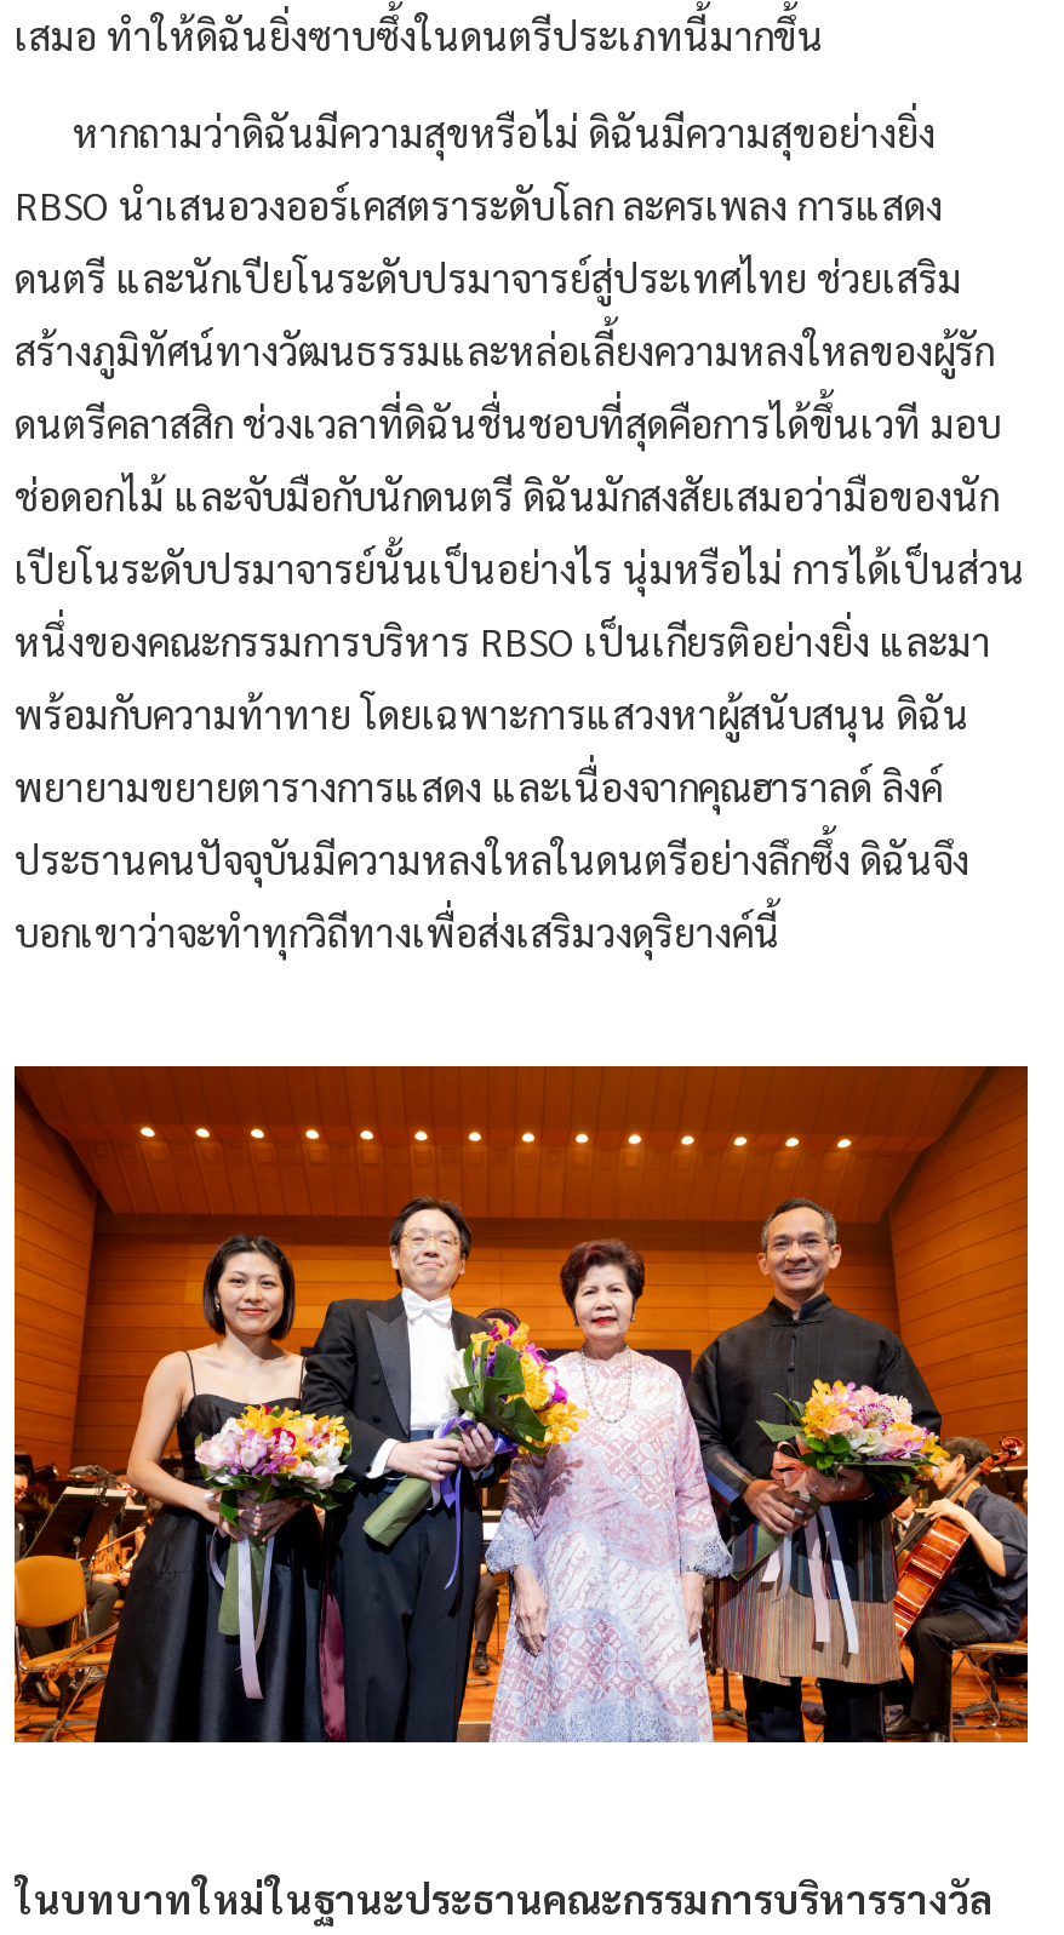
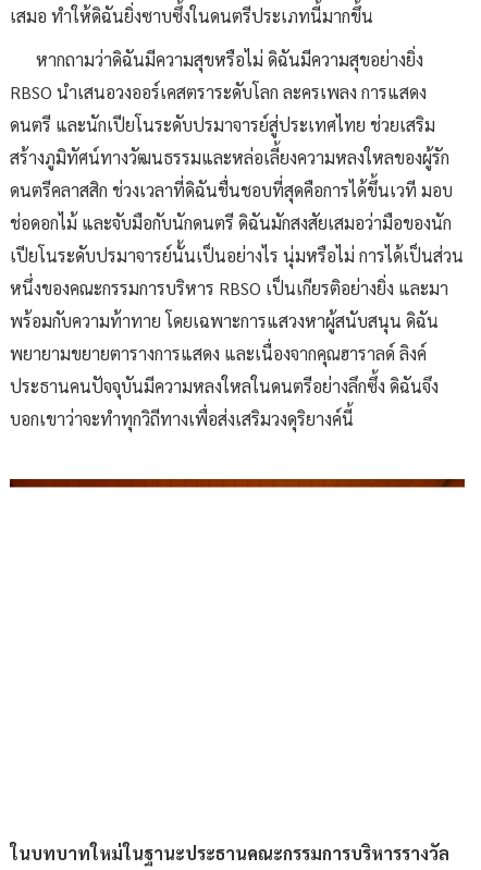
- [image]
